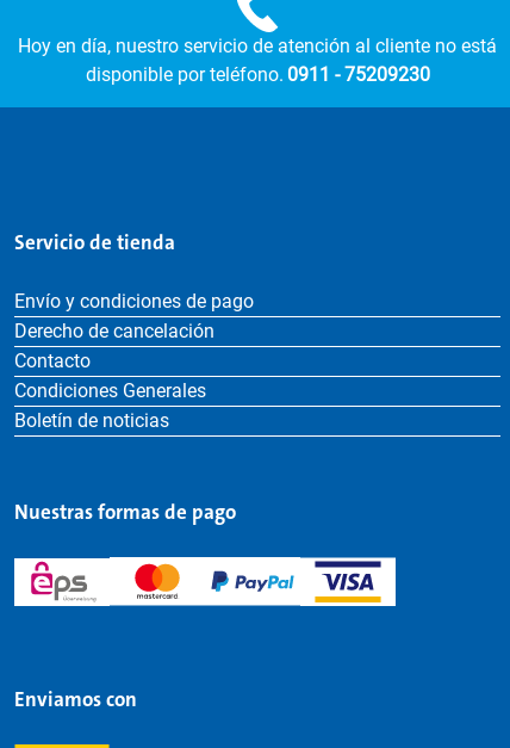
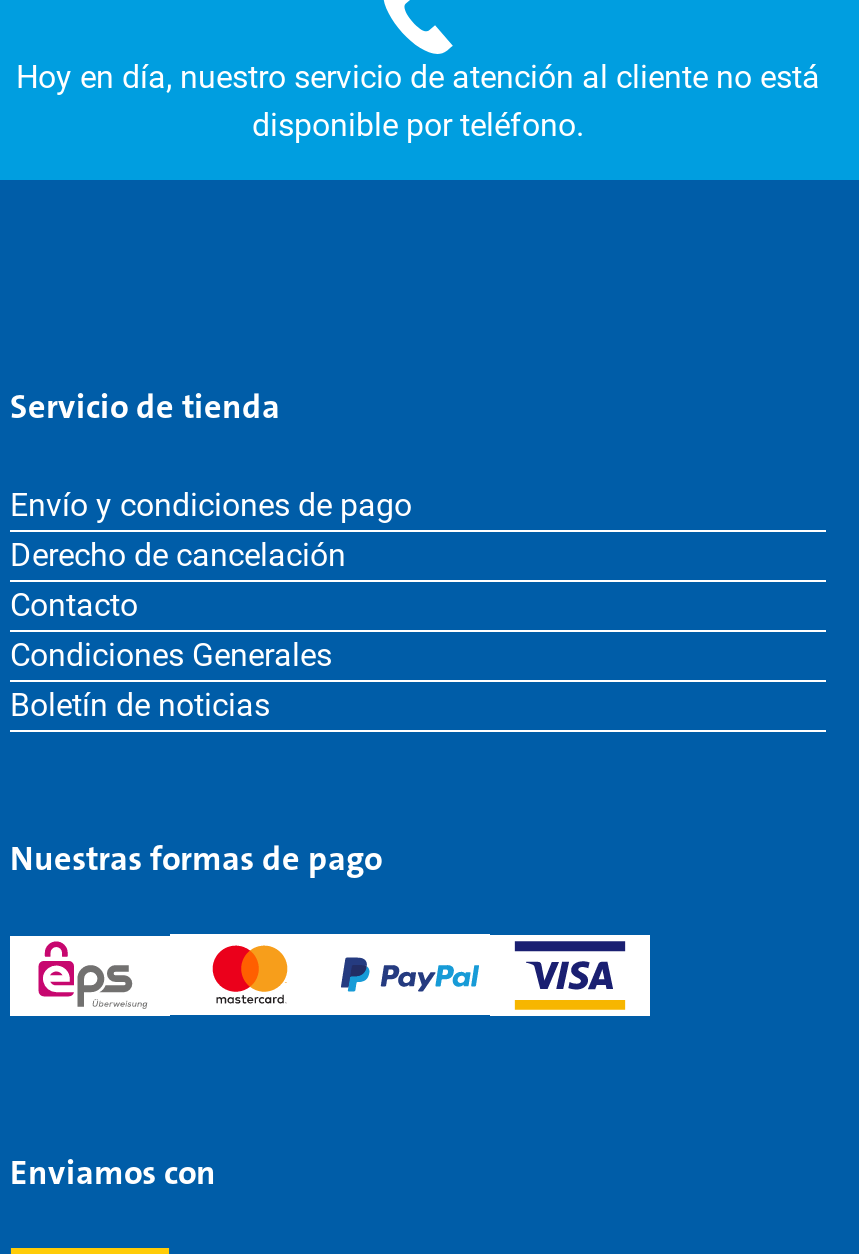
- disponible por teléfono. 0911 - 75209230
+ disponible por teléfono.
